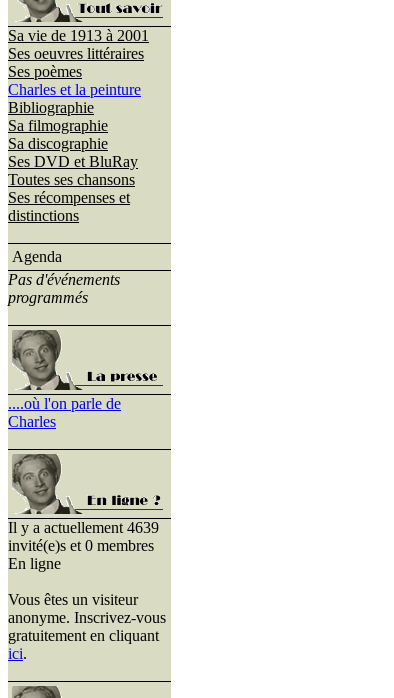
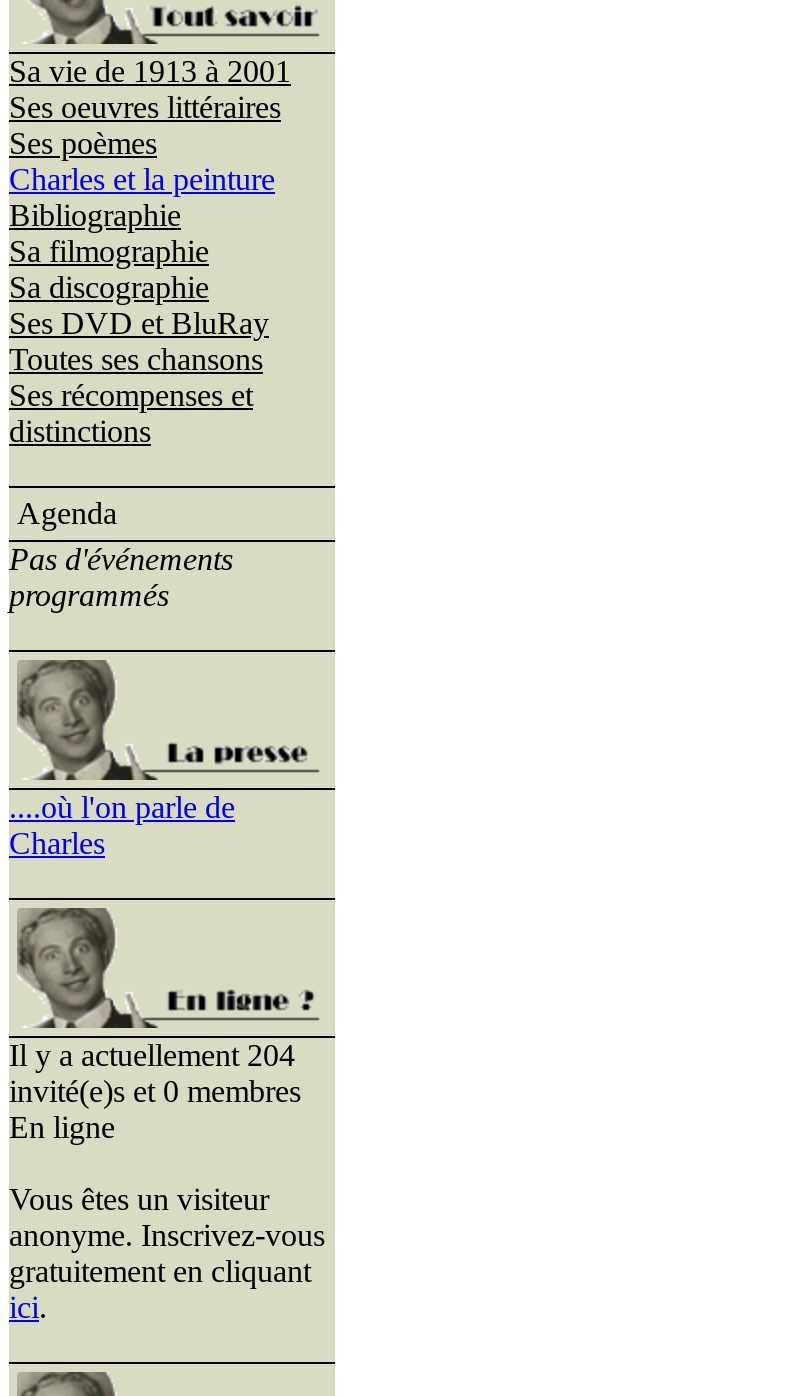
- Il y a actuellement 4639
+ Il y a actuellement 204
